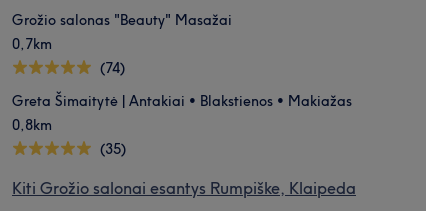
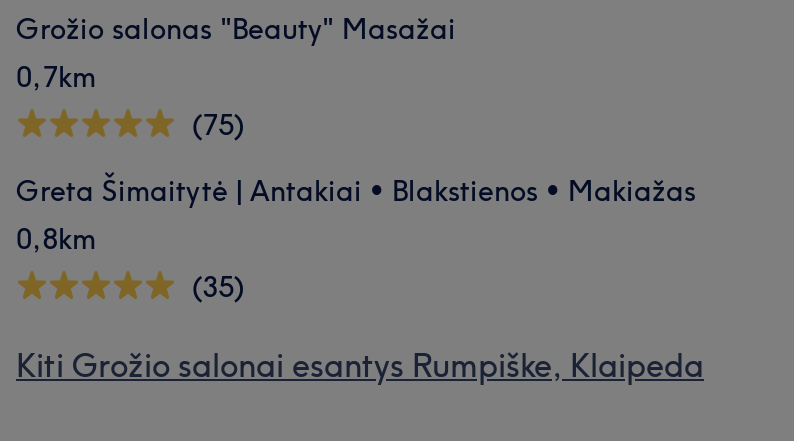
- (74)
+ (75)
